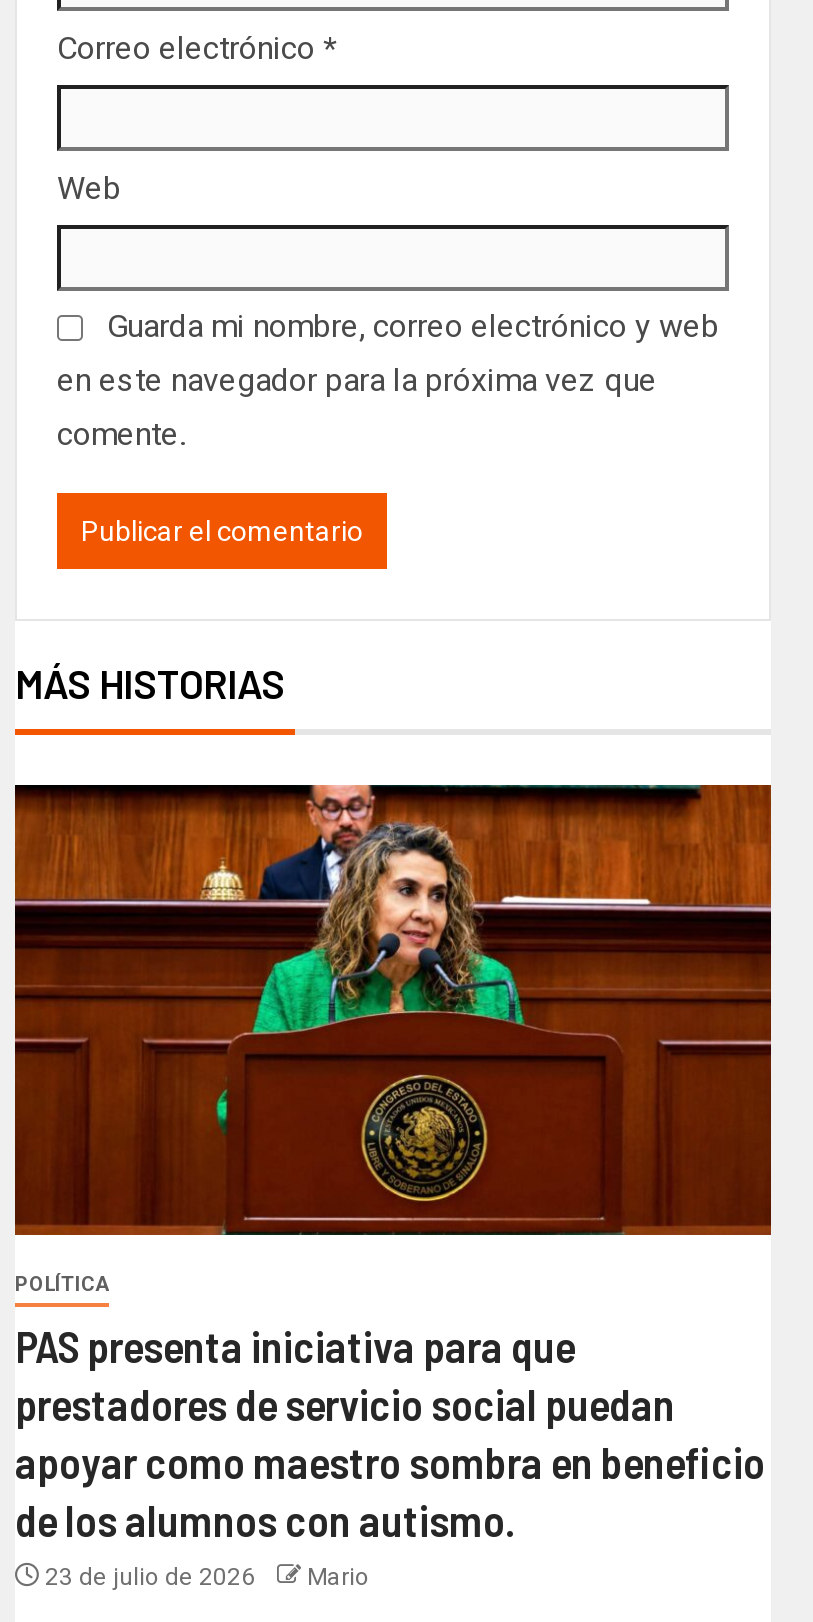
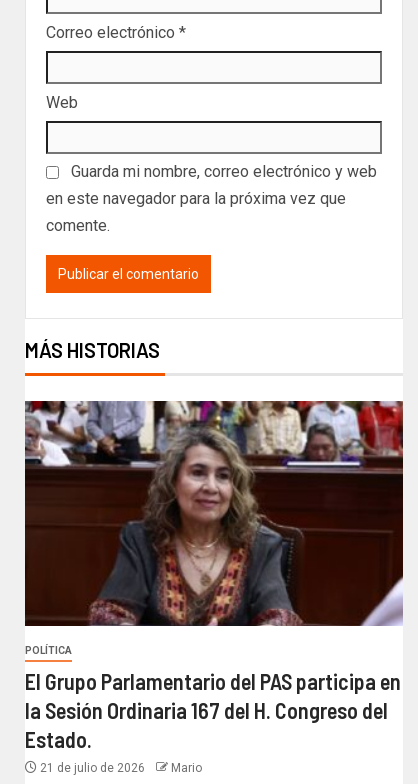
- [image]
+ [image]

- PAS presenta iniciativa para que
- prestadores de servicio social puedan
- apoyar como maestro sombra en beneficio
- de los alumnos con autismo.
- 23 de julio de 2026
+ El Grupo Parlamentario del PAS participa en
+ la Sesión Ordinaria 167 del H. Congreso del
+ Estado.
+ 21 de julio de 2026
